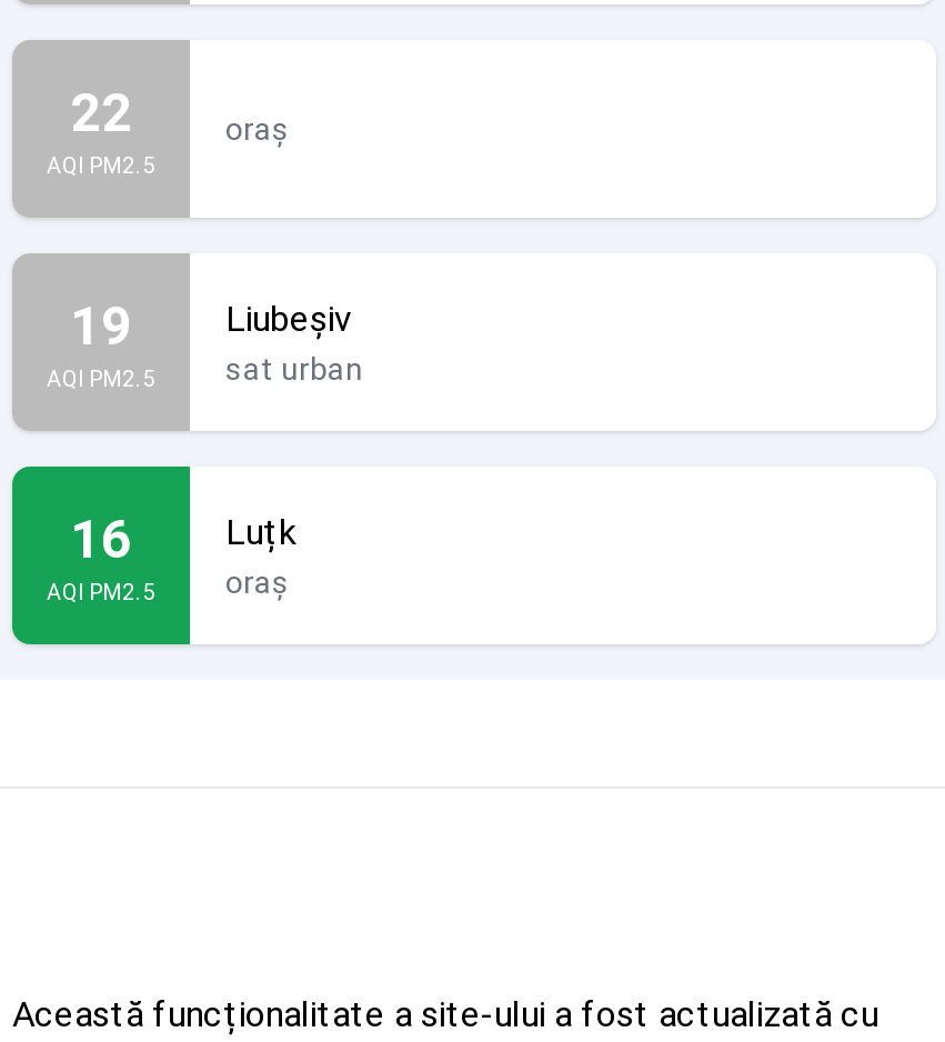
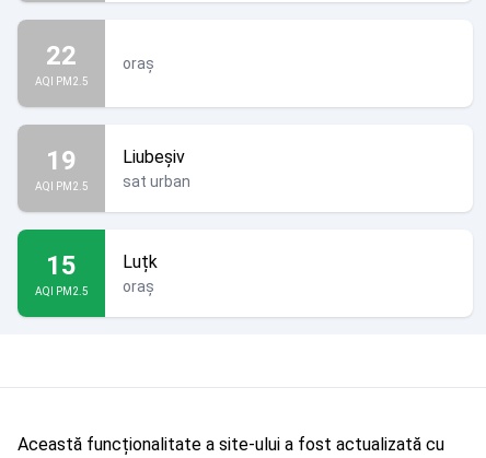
- 16
+ 15
